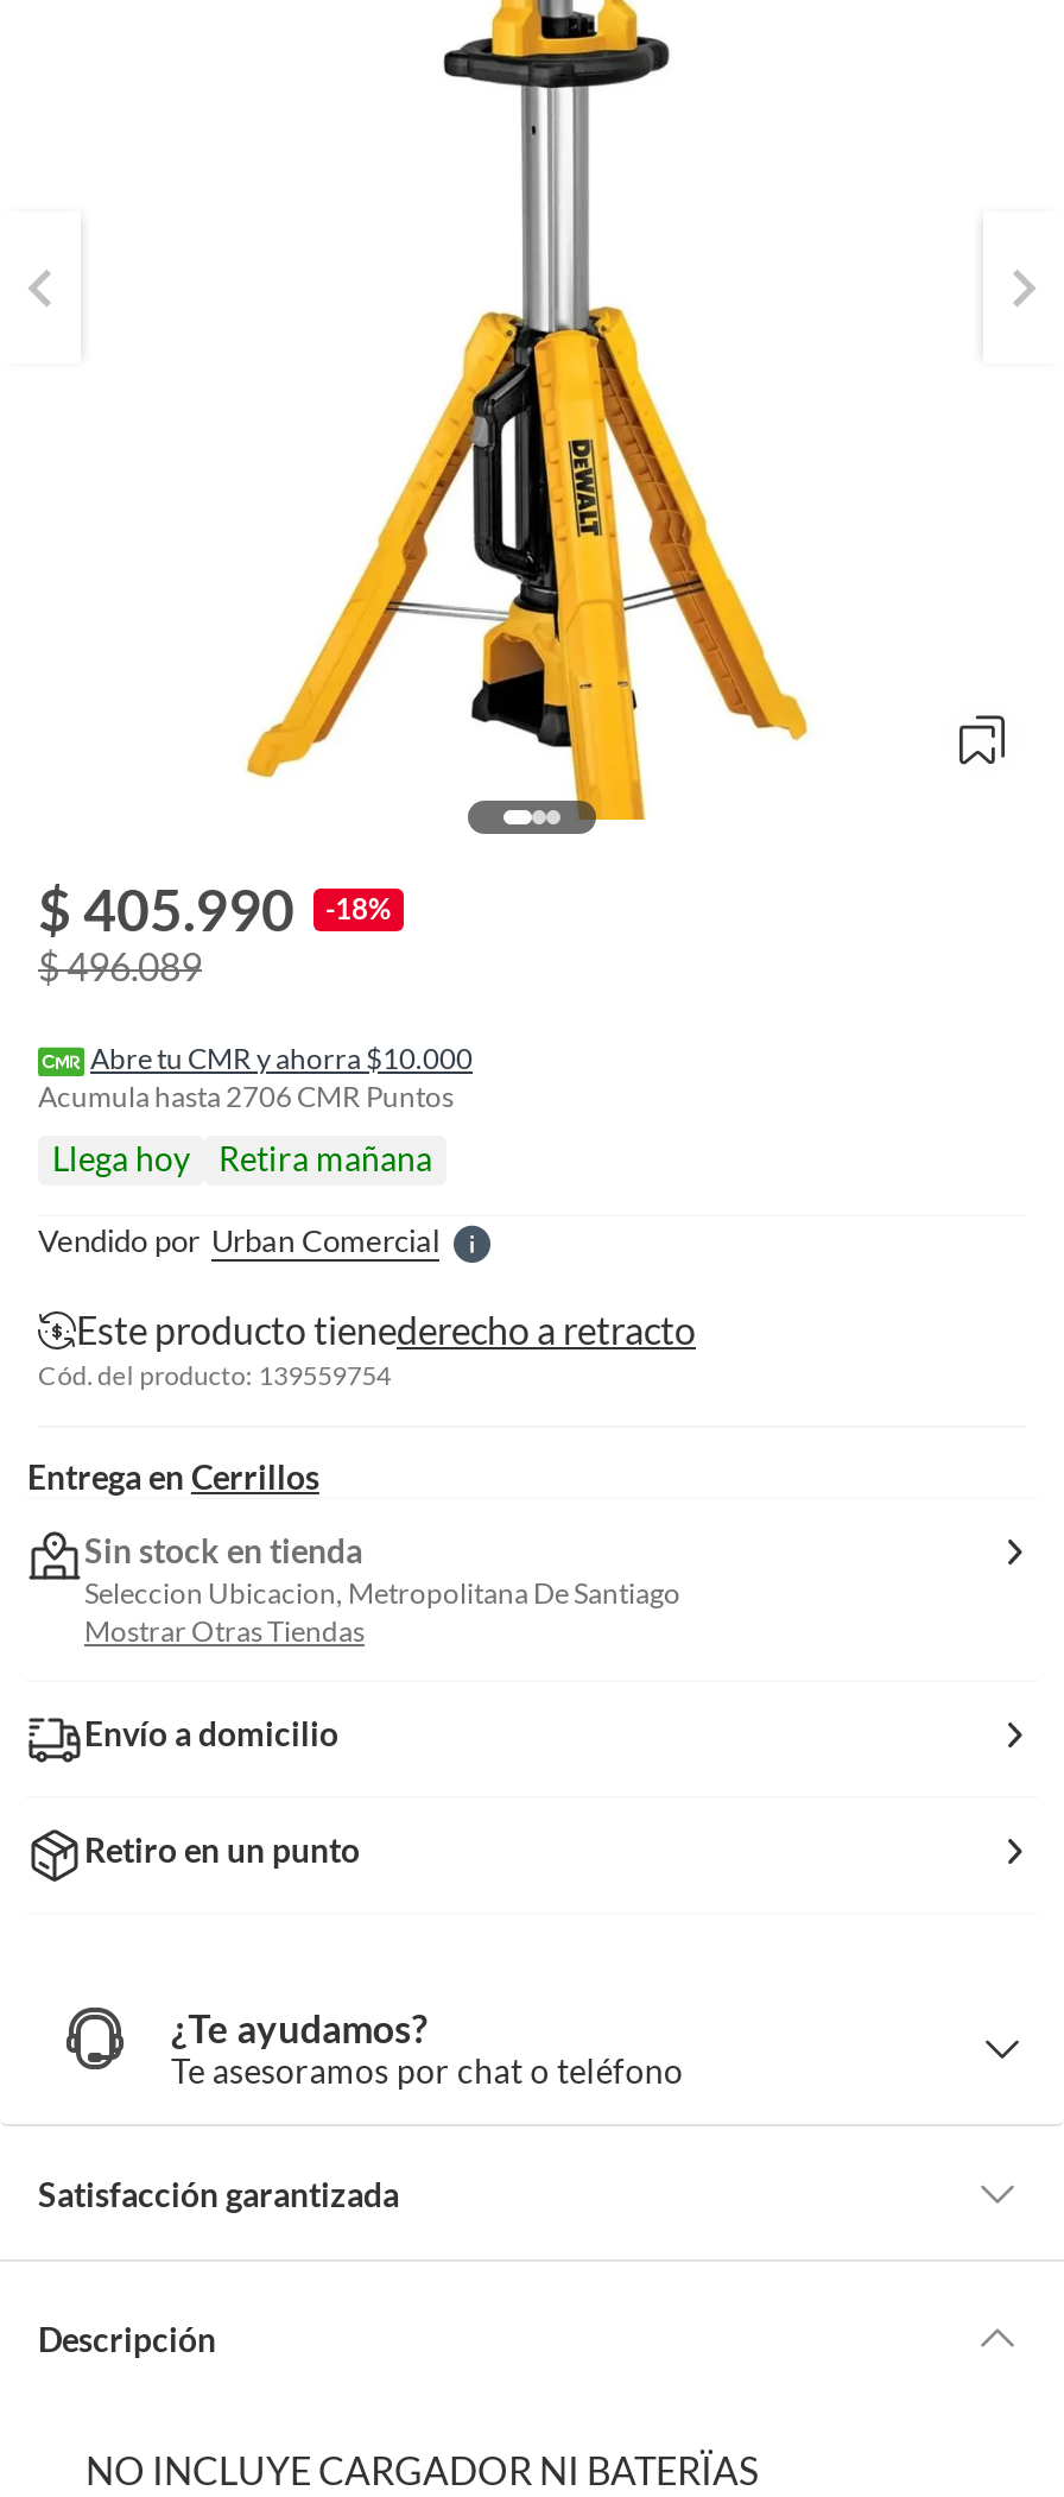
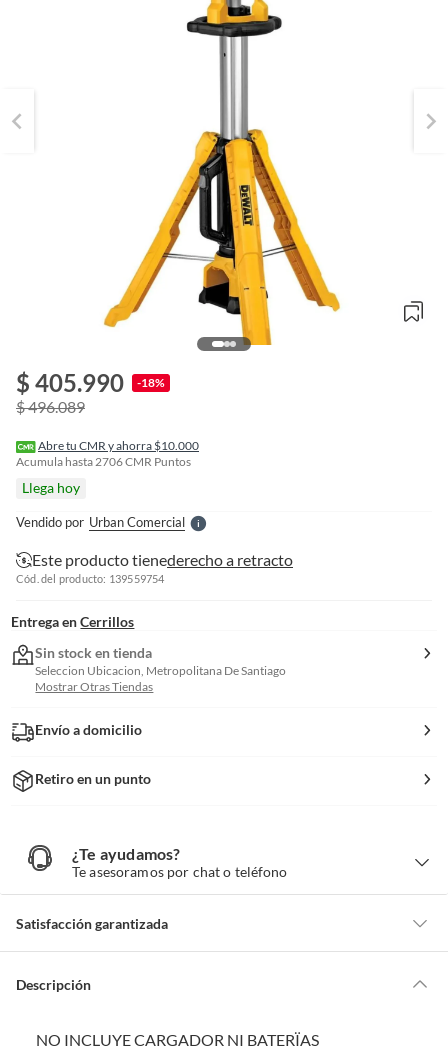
- Retira mañana
